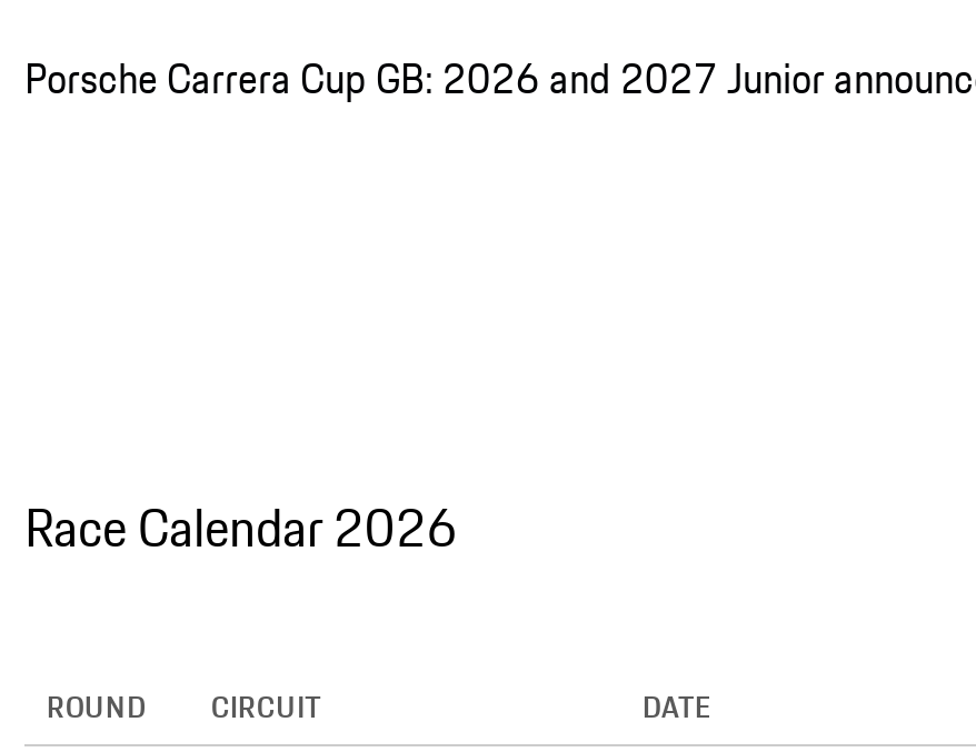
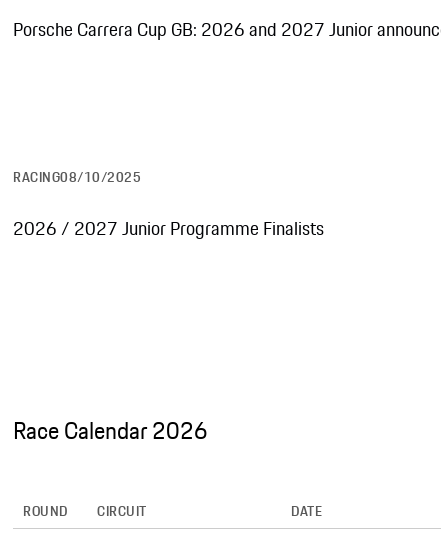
+ RACING08/10/2025
+ 2026 / 2027 Junior Programme Finalists
